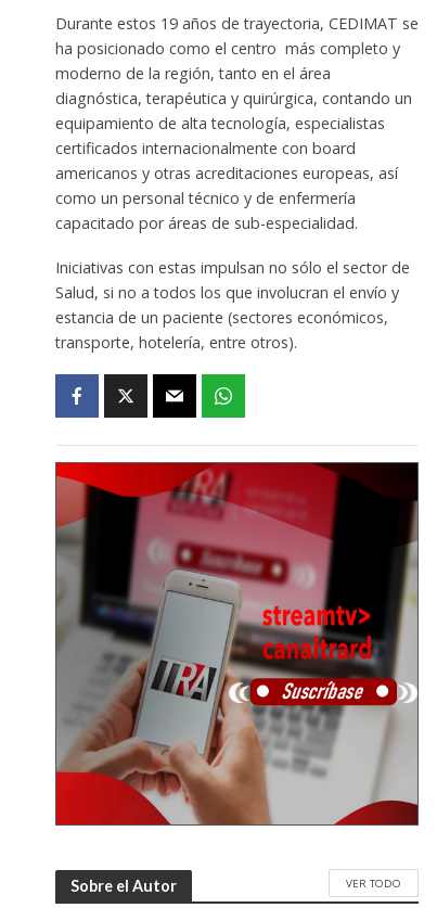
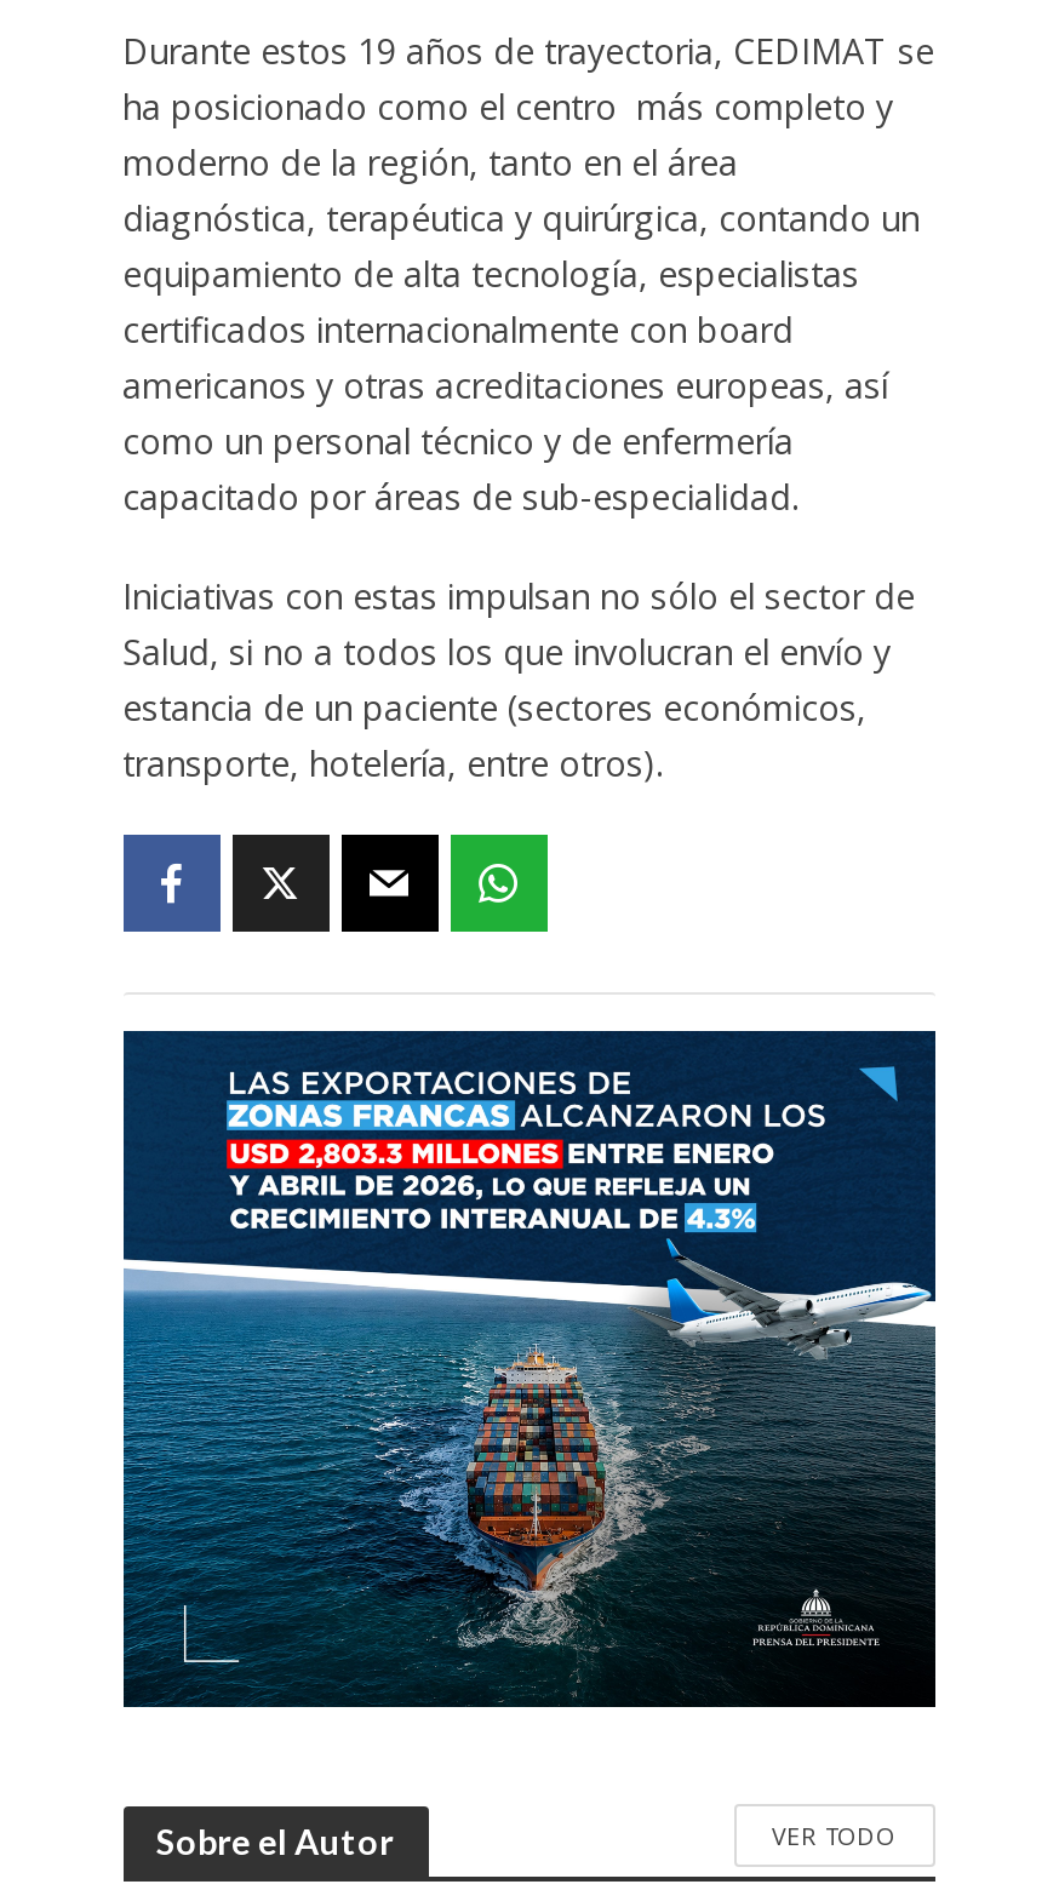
- [image]
+ [image]
